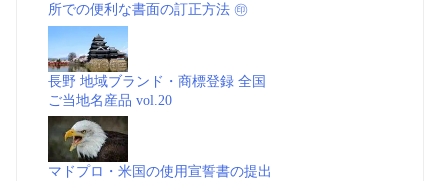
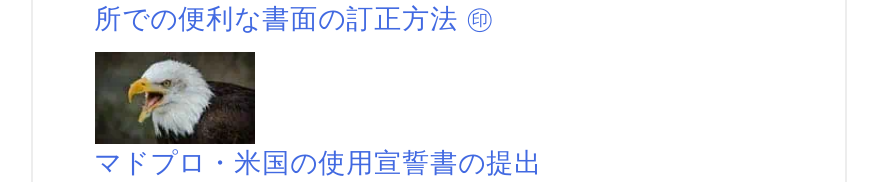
- [image]
- 長野 地域ブランド・商標登録 全国
- ご当地名産品 vol.20
